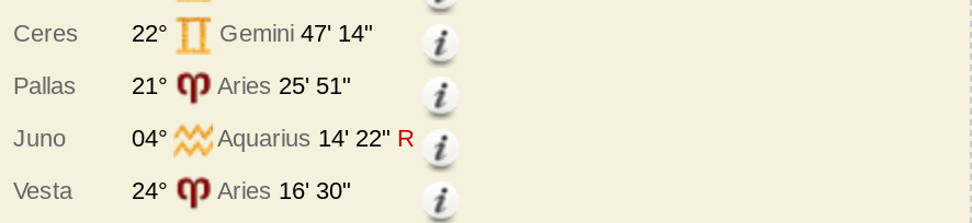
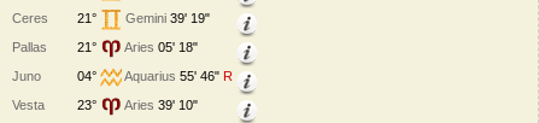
- 22°
+ 21°

- Gemini 47' 14"
+ Gemini 39' 19"

- 21° Aries 25' 51"
+ 21° Aries 05' 18"

- 04° Aquarius 14' 22" R
+ 04° Aquarius 55' 46" R

- 24°
+ 23°

- Aries 16' 30"
+ Aries 39' 10"
